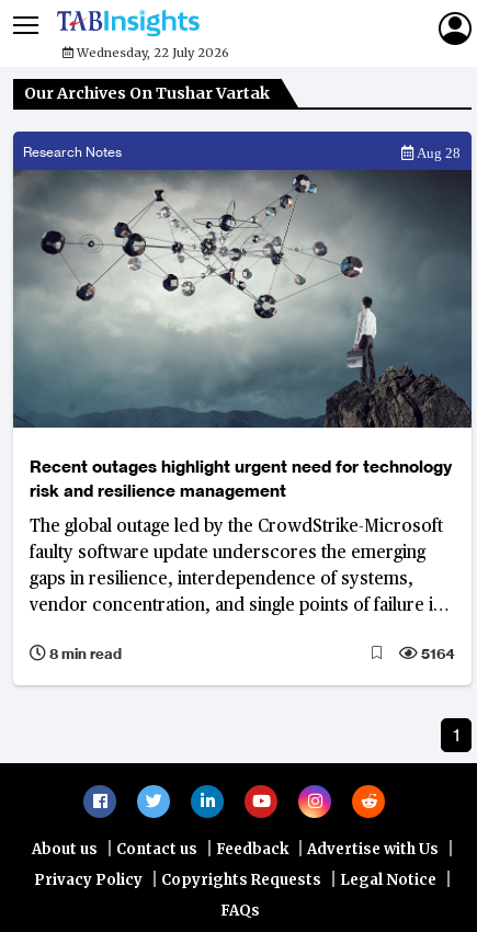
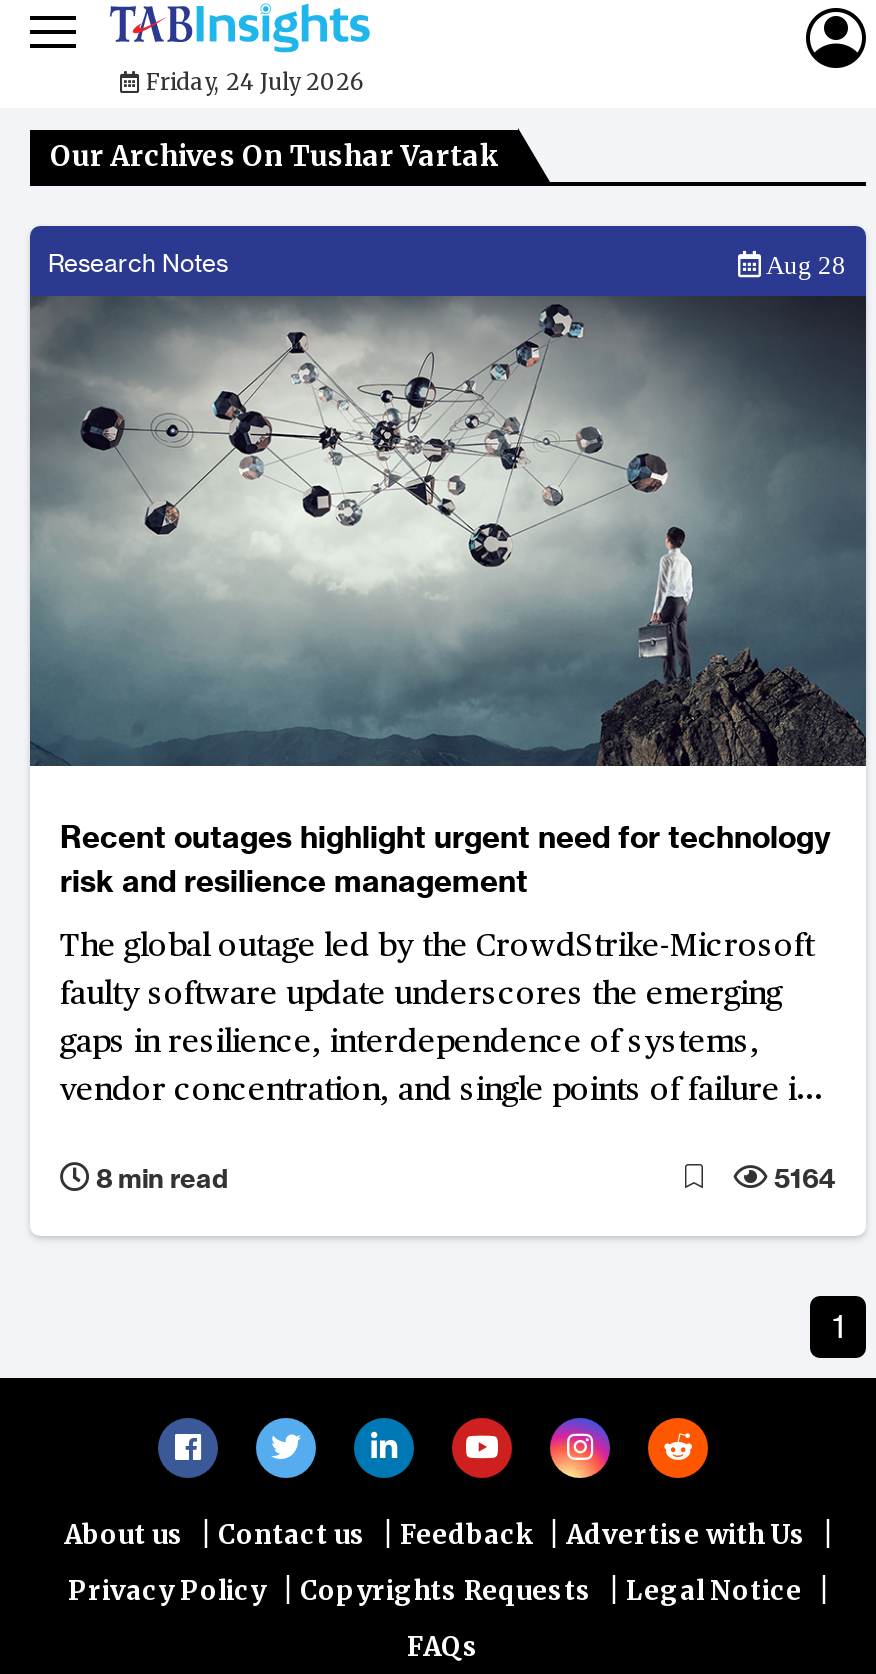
- Wednesday, 22 July 2026
+ Friday, 24 July 2026
